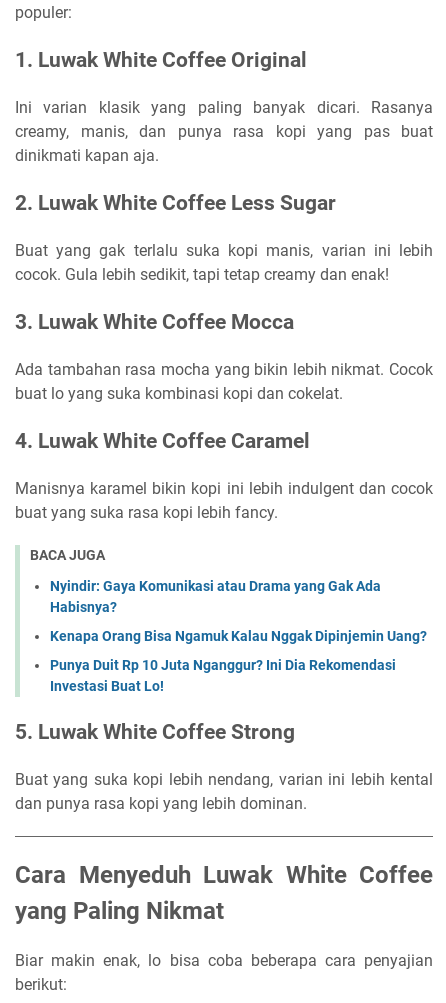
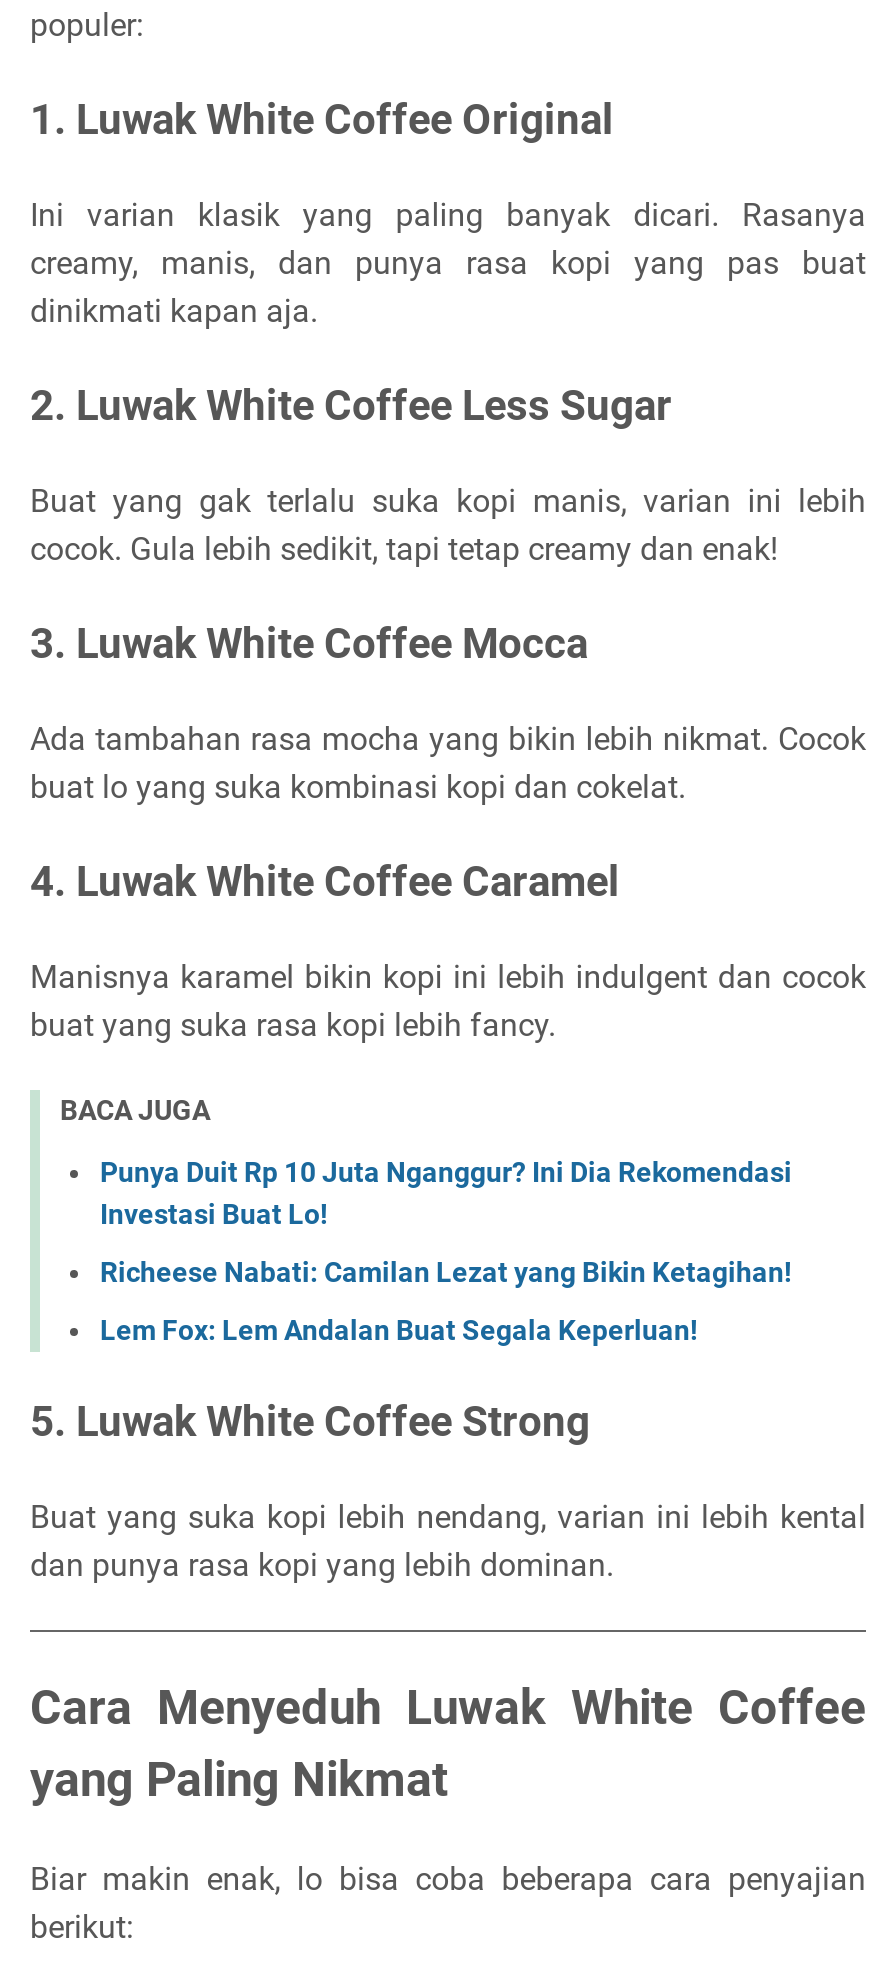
- Nyindir: Gaya Komunikasi atau Drama yang Gak Ada
- Habisnya?
- Kenapa Orang Bisa Ngamuk Kalau Nggak Dipinjemin Uang?

moved up: Punya Duit Rp 10 Juta Nganggur? Ini Dia Rekomendasi | Investasi Buat Lo!

+ Richeese Nabati: Camilan Lezat yang Bikin Ketagihan!
+ Lem Fox: Lem Andalan Buat Segala Keperluan!
